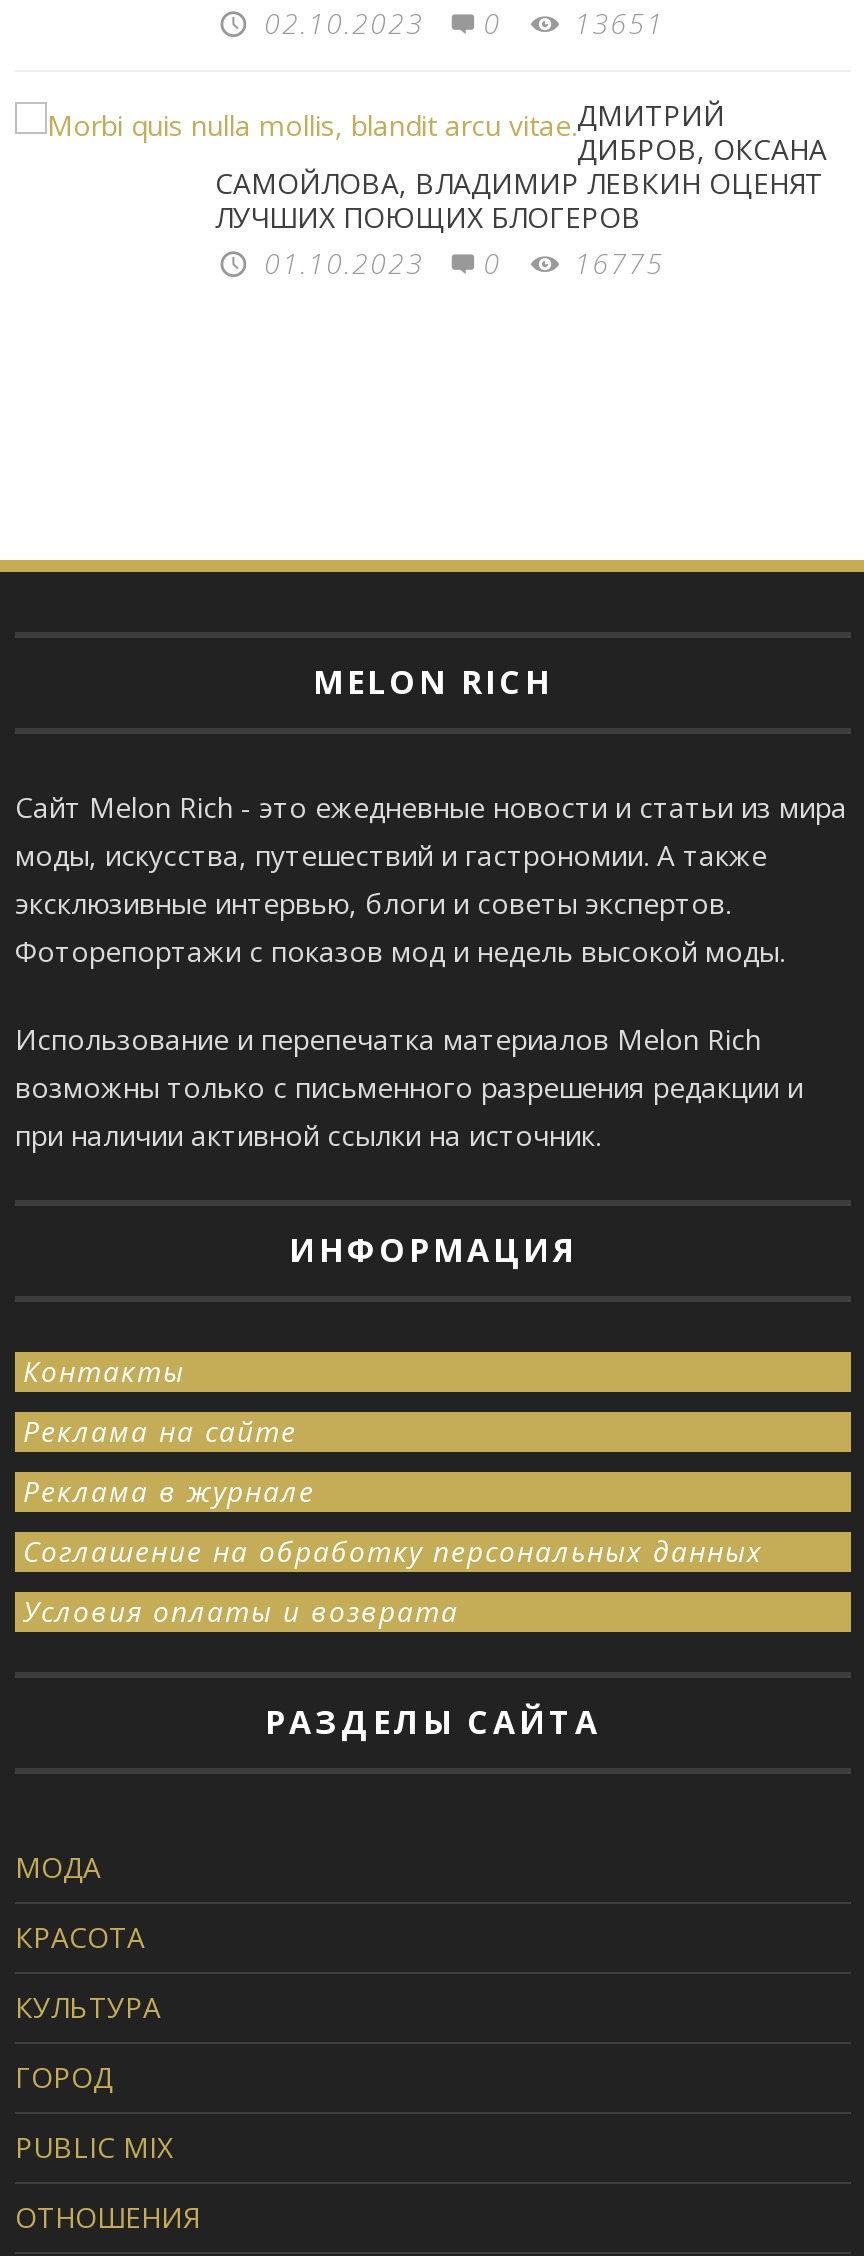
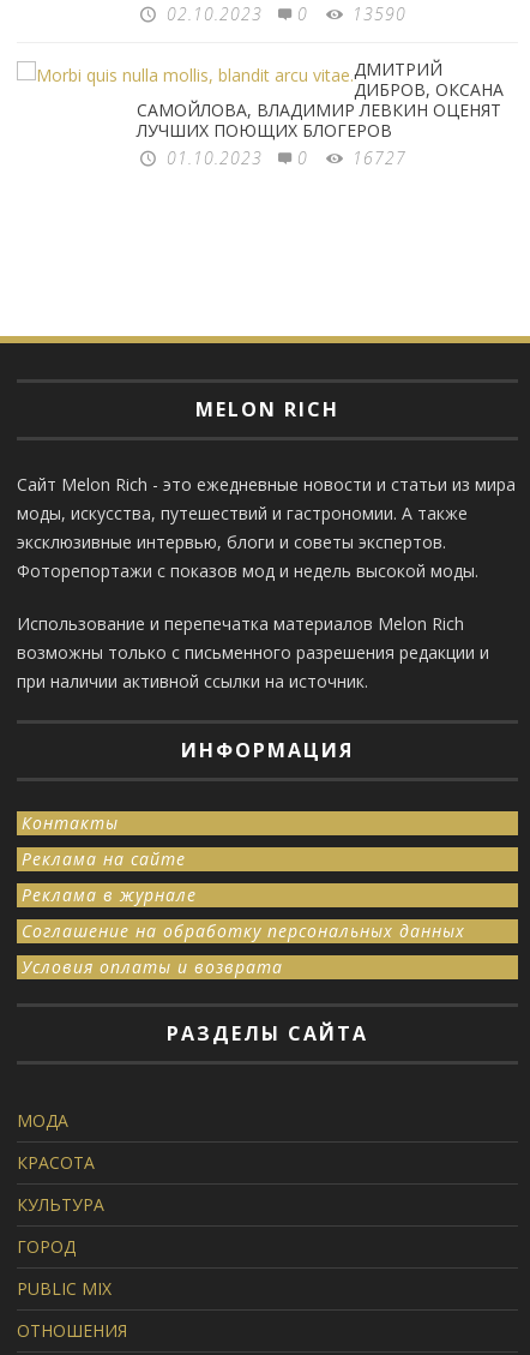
- 02.10.2023 0 13651
+ 02.10.2023 0 13590

- 01.10.2023 0 16775
+ 01.10.2023 0 16727
